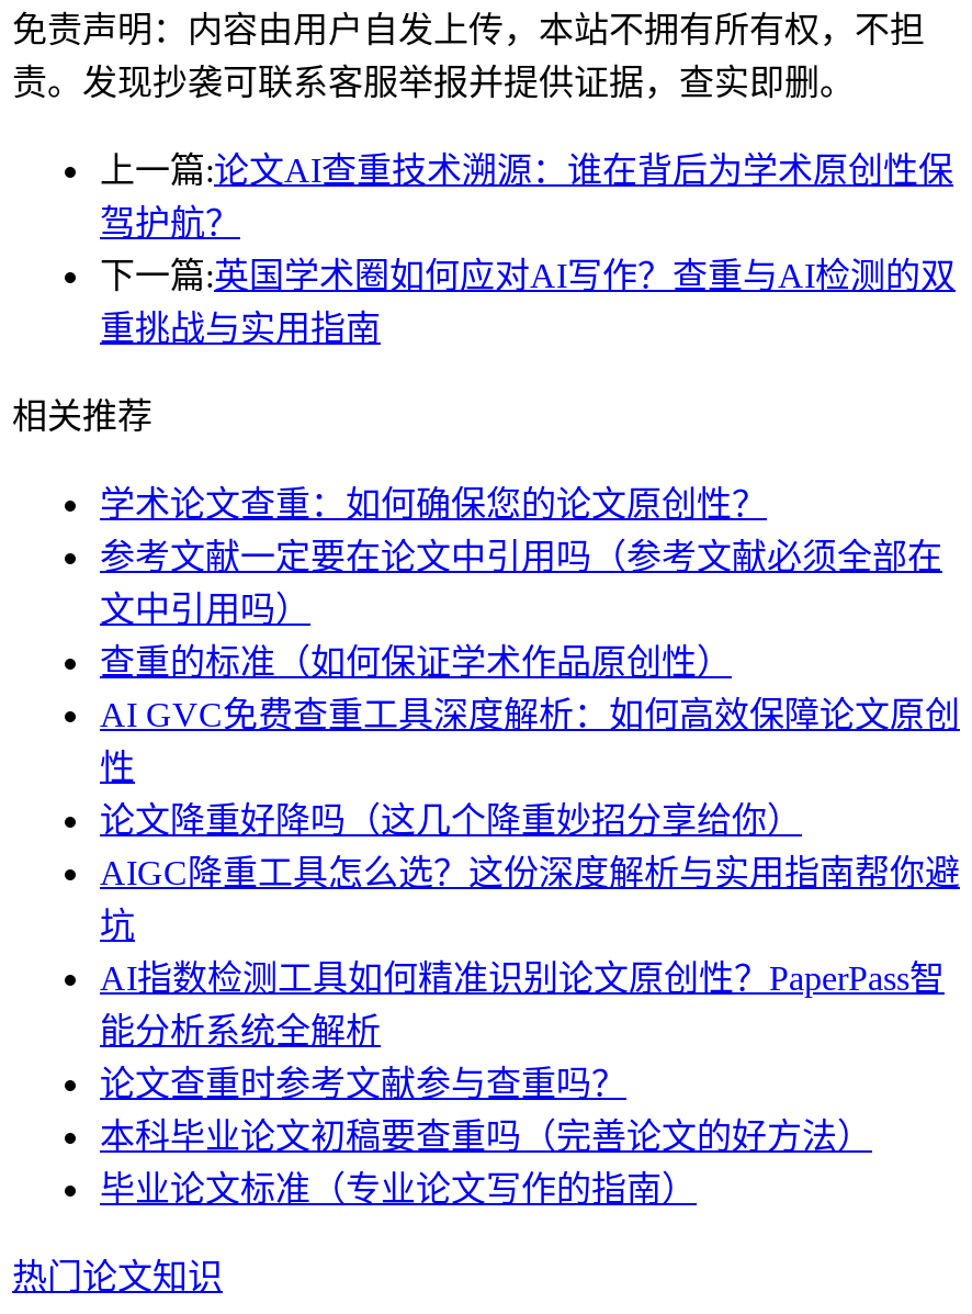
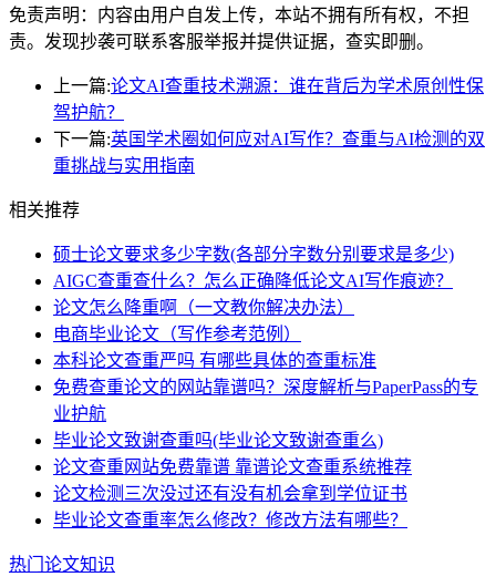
- 学术论文查重：如何确保您的论文原创性？
- 参考文献一定要在论文中引用吗（参考文献必须全部在
- 文中引用吗）
- 查重的标准（如何保证学术作品原创性）
- AI GVC免费查重工具深度解析：如何高效保障论文原创
- 性
- 论文降重好降吗（这几个降重妙招分享给你）
- AIGC降重工具怎么选？这份深度解析与实用指南帮你避
- 坑
- AI指数检测工具如何精准识别论文原创性？PaperPass智
- 能分析系统全解析
- 论文查重时参考文献参与查重吗？
- 本科毕业论文初稿要查重吗（完善论文的好方法）
- 毕业论文标准（专业论文写作的指南）
+ 硕士论文要求多少字数(各部分字数分别要求是多少)
+ AIGC查重查什么？怎么正确降低论文AI写作痕迹？
+ 论文怎么降重啊（一文教你解决办法）
+ 电商毕业论文（写作参考范例）
+ 本科论文查重严吗 有哪些具体的查重标准
+ 免费查重论文的网站靠谱吗？深度解析与PaperPass的专
+ 业护航
+ 毕业论文致谢查重吗(毕业论文致谢查重么)
+ 论文查重网站免费靠谱 靠谱论文查重系统推荐
+ 论文检测三次没过还有没有机会拿到学位证书
+ 毕业论文查重率怎么修改？修改方法有哪些？
